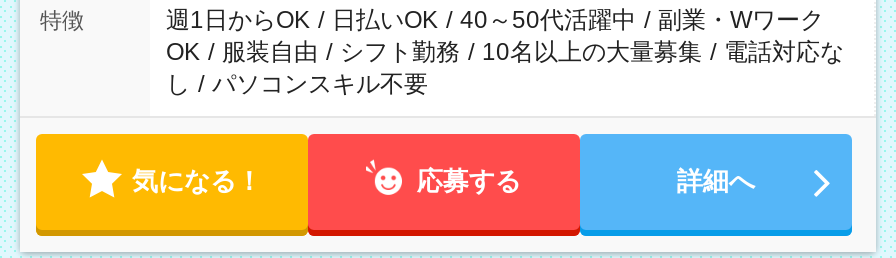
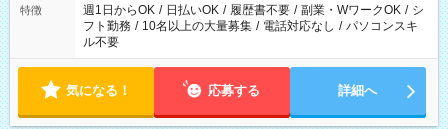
- 週1日からOK / 日払いOK / 40～50代活躍中 / 副業・Wワーク
- OK / 服装自由 / シフト勤務 / 10名以上の大量募集 / 電話対応な
- し / パソコンスキル不要
+ 週1日からOK / 日払いOK / 履歴書不要 / 副業・WワークOK / シ
+ フト勤務 / 10名以上の大量募集 / 電話対応なし / パソコンスキ
+ ル不要
